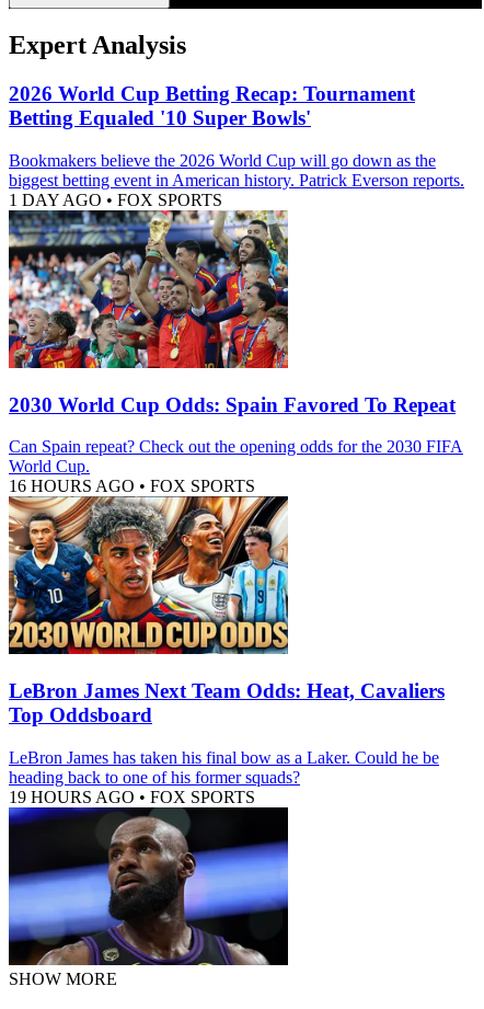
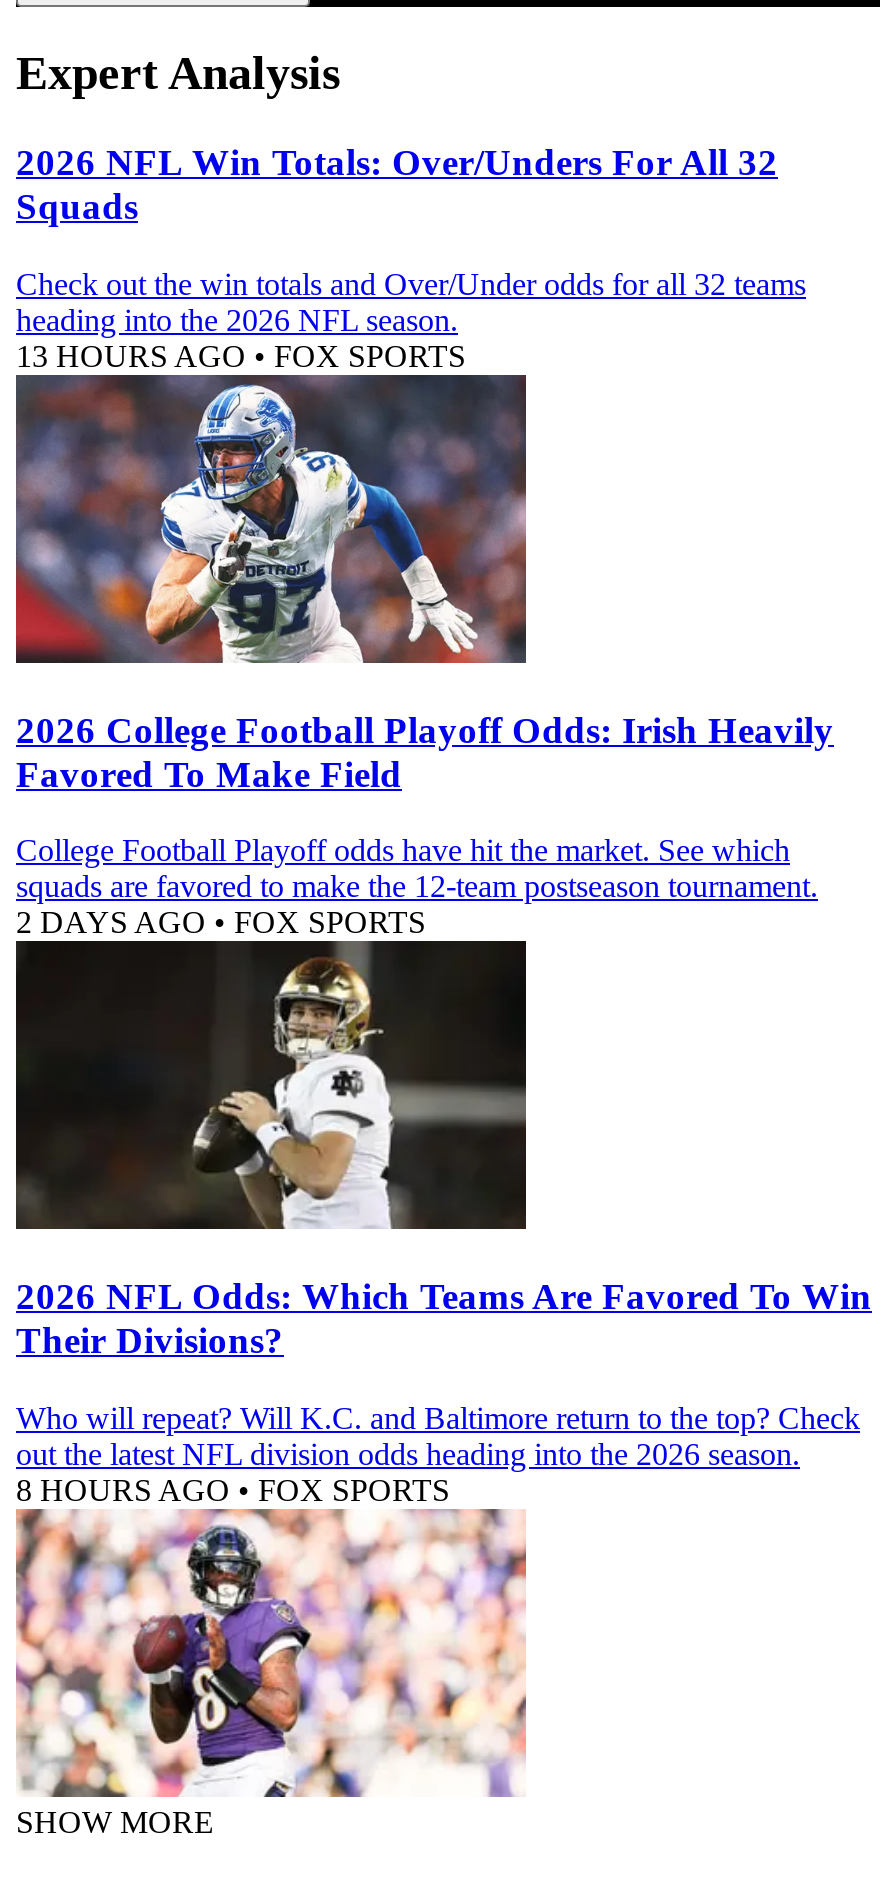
- 2026 World Cup Betting Recap: Tournament
- Betting Equaled '10 Super Bowls'
+ 2026 NFL Win Totals: Over/Unders For All 32
+ Squads

- Bookmakers believe the 2026 World Cup will go down as the
- biggest betting event in American history. Patrick Everson reports.
- 1 DAY AGO • FOX SPORTS
+ Check out the win totals and Over/Under odds for all 32 teams
+ heading into the 2026 NFL season.
+ 13 HOURS AGO • FOX SPORTS

- [image]
- 2030 World Cup Odds: Spain Favored To Repeat
+ [image]
+ 2026 College Football Playoff Odds: Irish Heavily
+ Favored To Make Field

- Can Spain repeat? Check out the opening odds for the 2030 FIFA
- World Cup.
- 16 HOURS AGO • FOX SPORTS
+ College Football Playoff odds have hit the market. See which
+ squads are favored to make the 12-team postseason tournament.
+ 2 DAYS AGO • FOX SPORTS

- [image]
- LeBron James Next Team Odds: Heat, Cavaliers
- Top Oddsboard
+ [image]
+ 2026 NFL Odds: Which Teams Are Favored To Win
+ Their Divisions?

- LeBron James has taken his final bow as a Laker. Could he be
- heading back to one of his former squads?
- 19 HOURS AGO • FOX SPORTS
+ Who will repeat? Will K.C. and Baltimore return to the top? Check
+ out the latest NFL division odds heading into the 2026 season.
+ 8 HOURS AGO • FOX SPORTS

- [image]
+ [image]
